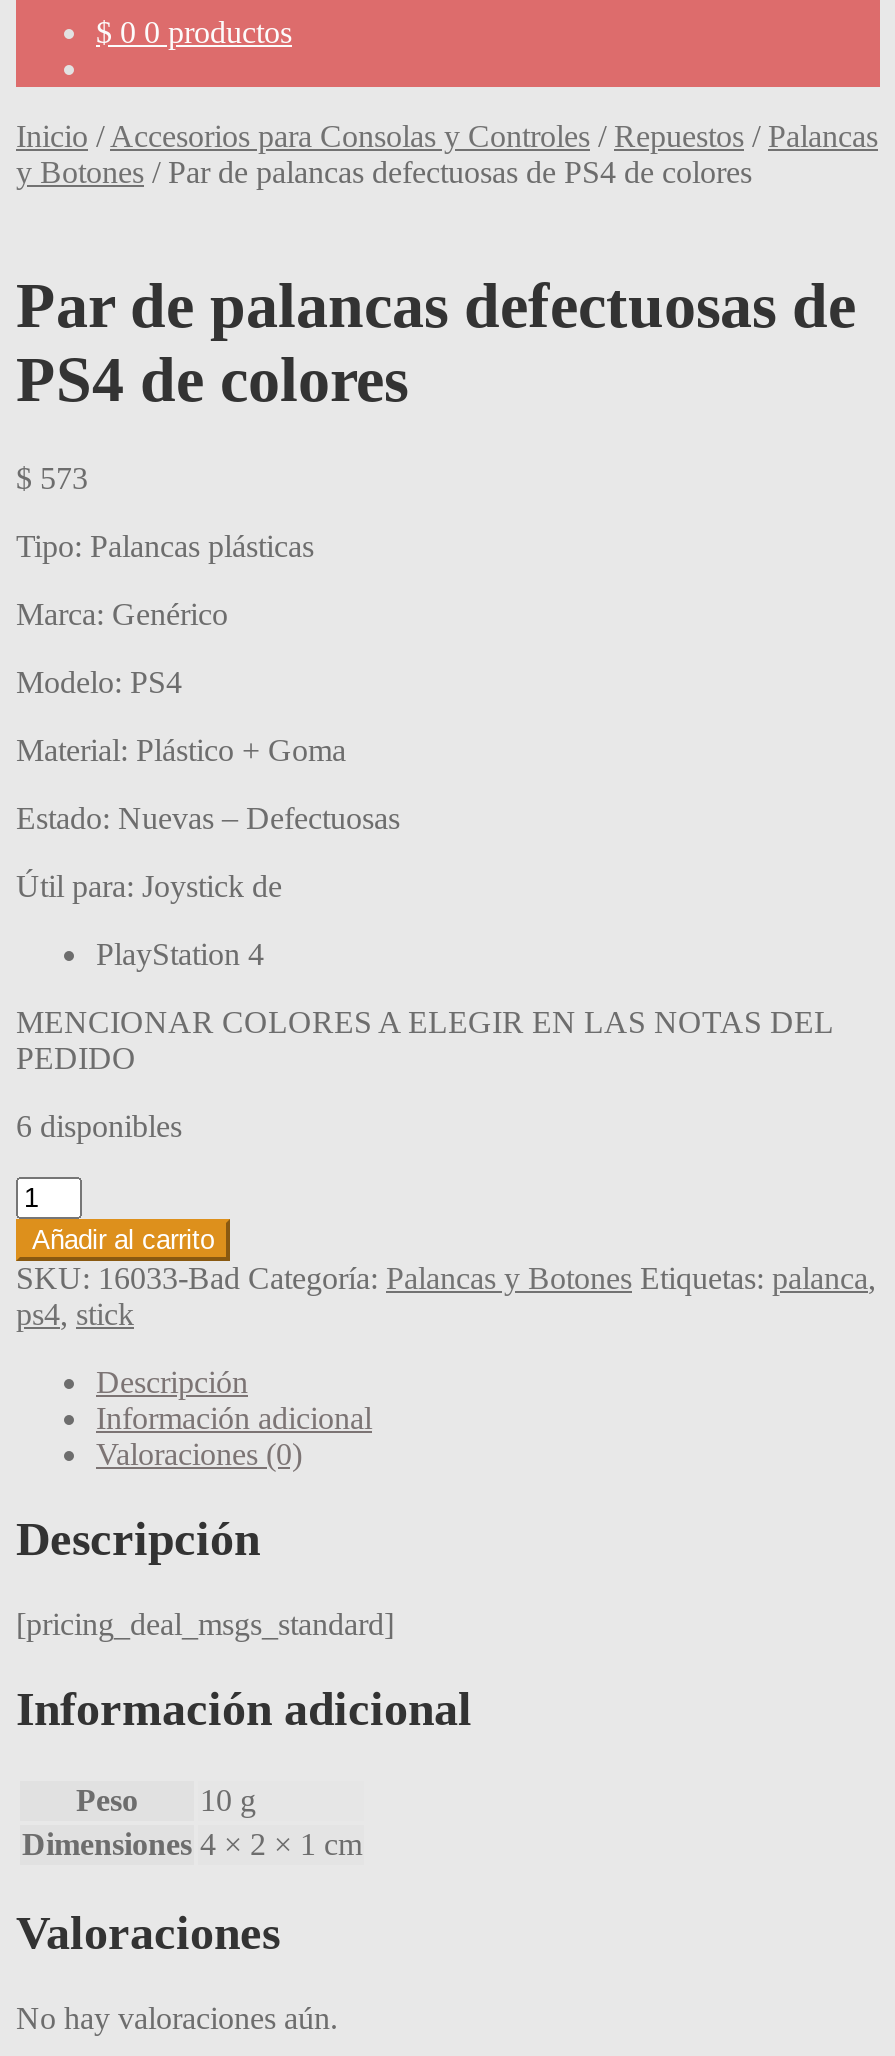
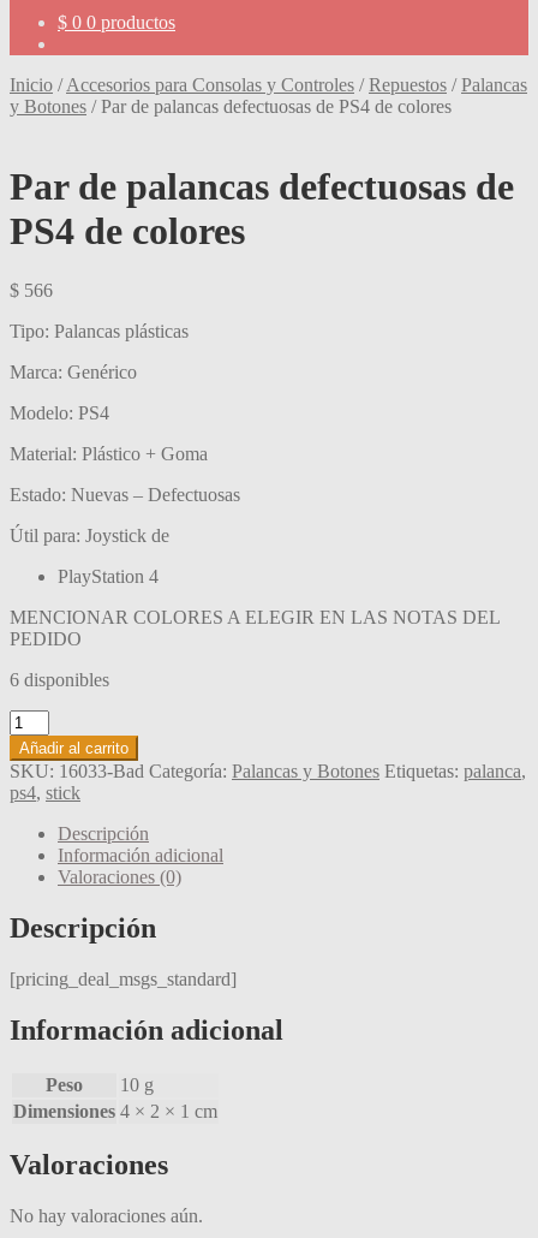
- $573
+ $566
